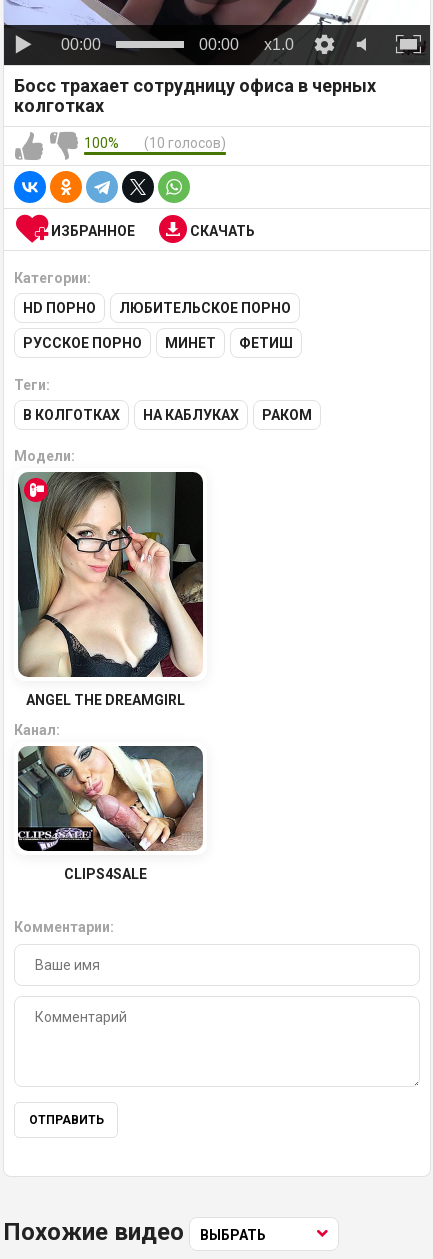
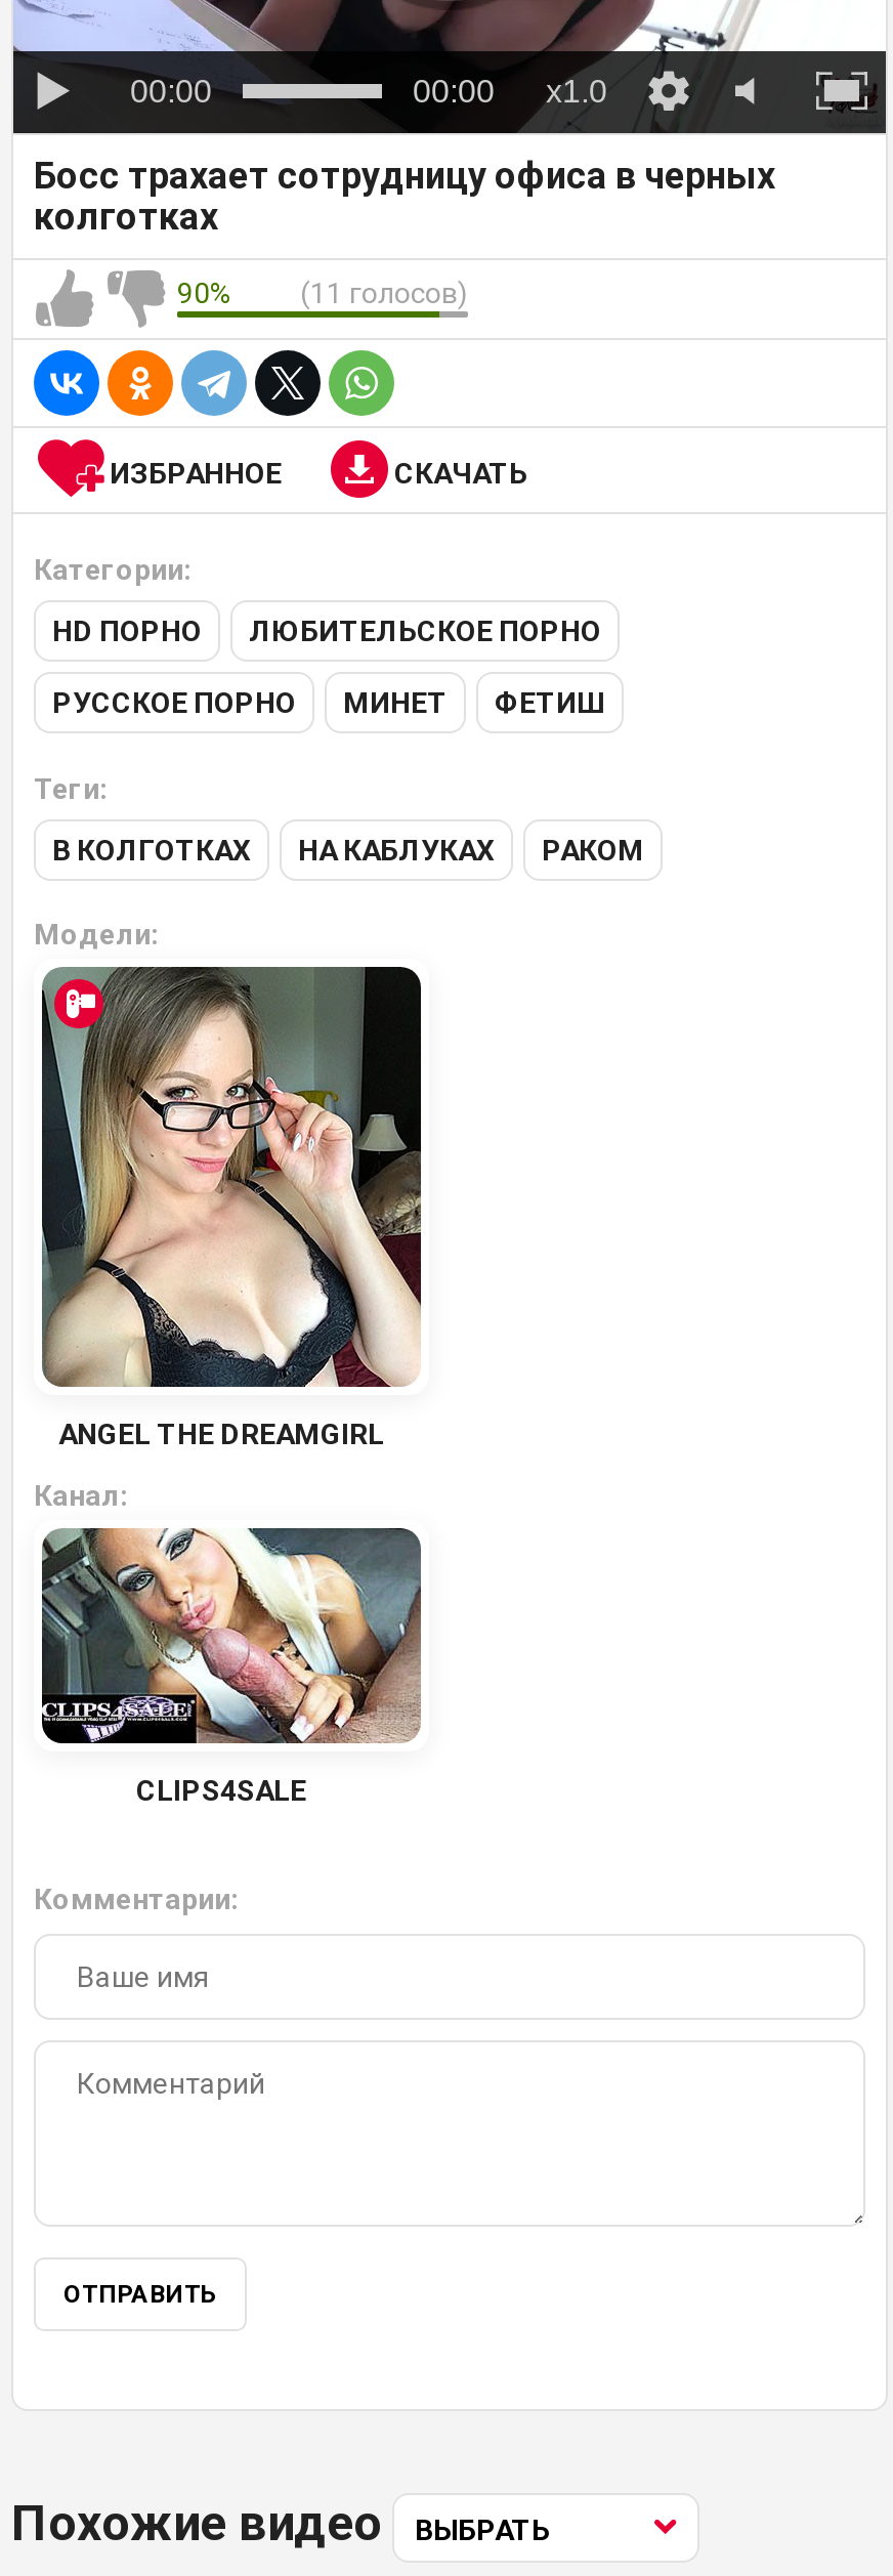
- 100%
+ 90%

- (10 голосов)
+ (11 голосов)
